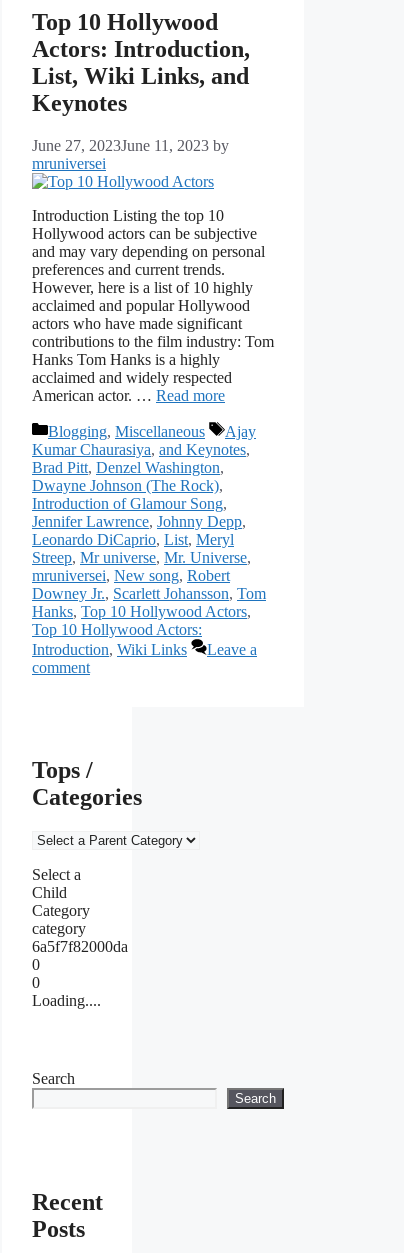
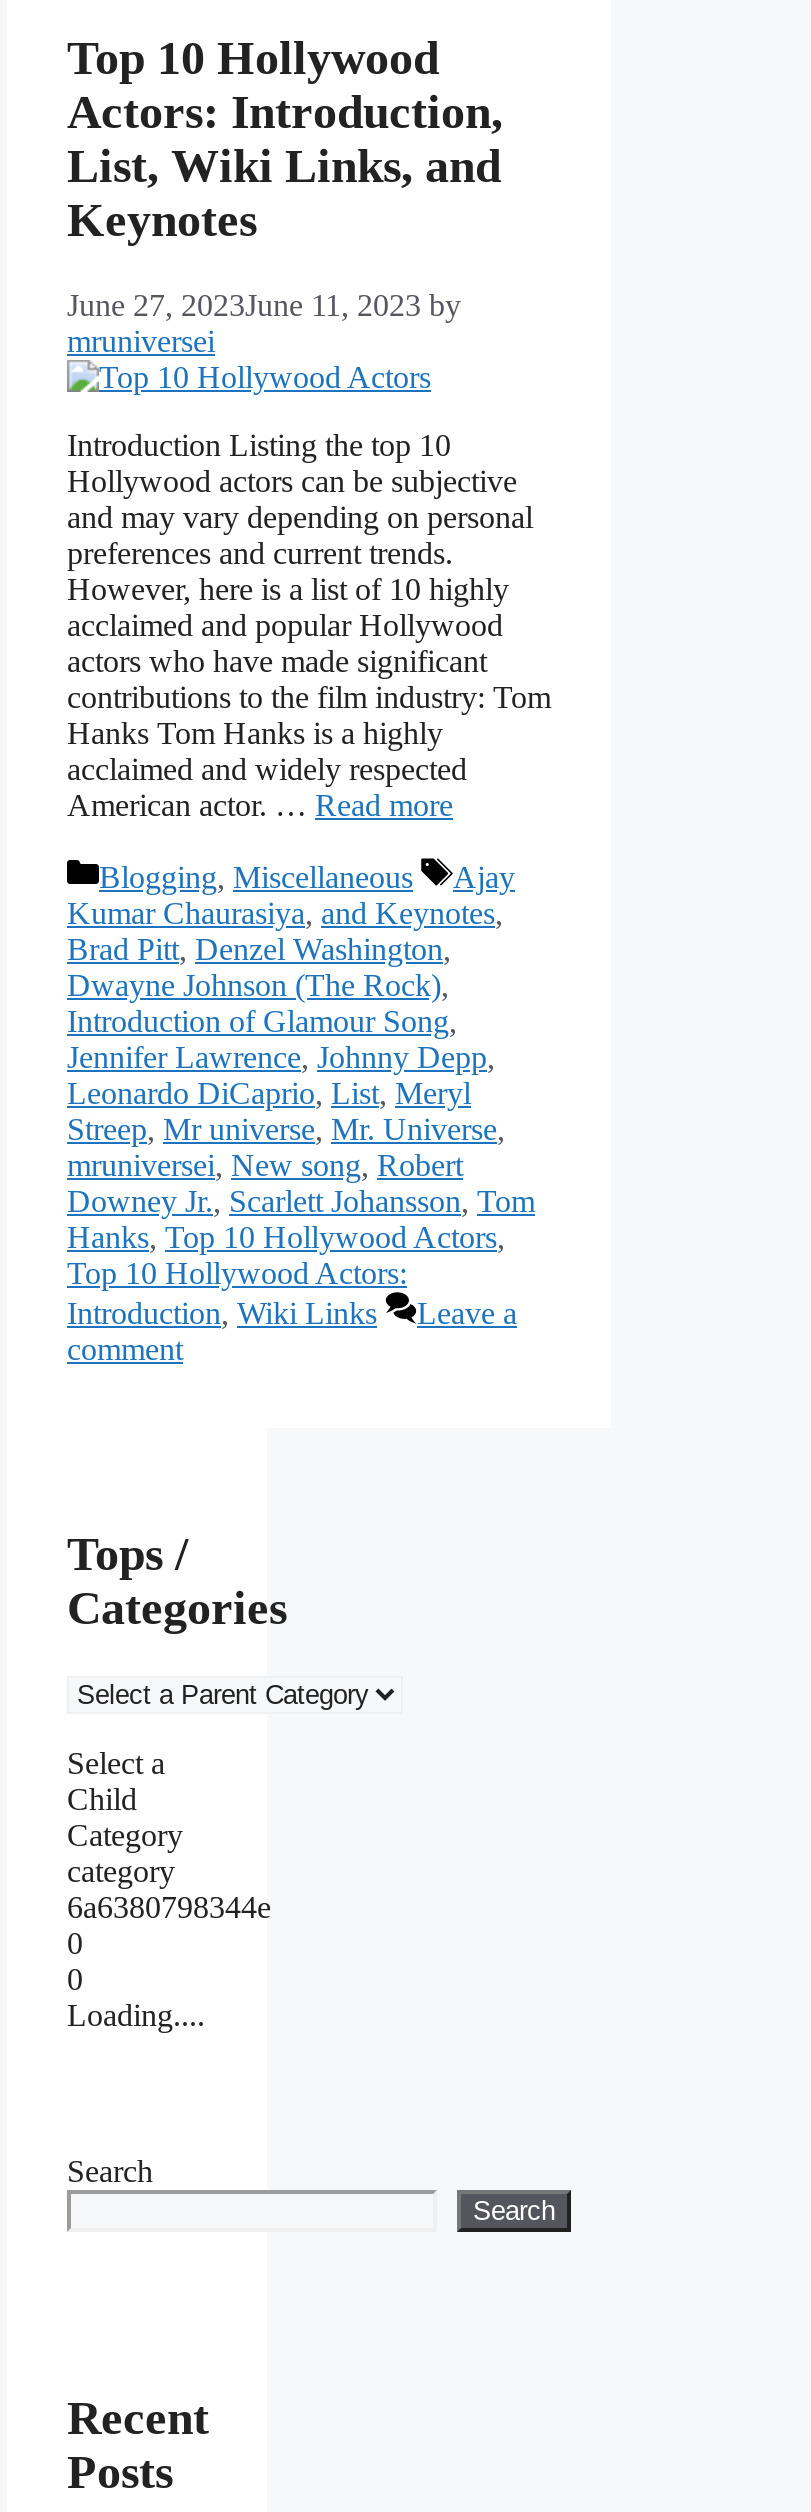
- 6a5f7f82000da
+ 6a6380798344e
